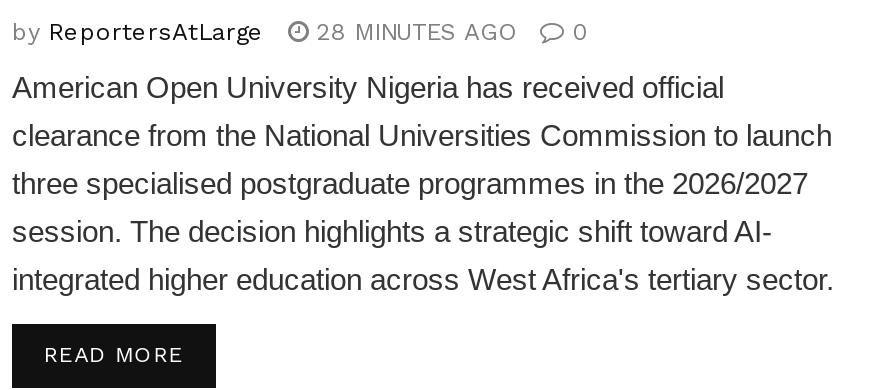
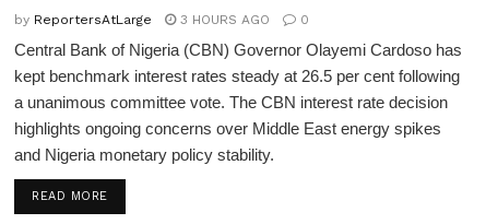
- by ReportersAtLarge 28 MINUTES AGO 0
+ by ReportersAtLarge 3 HOURS AGO 0

- American Open University Nigeria has received official
- clearance from the National Universities Commission to launch
- three specialised postgraduate programmes in the 2026/2027
- session. The decision highlights a strategic shift toward AI-
- integrated higher education across West Africa's tertiary sector.
+ Central Bank of Nigeria (CBN) Governor Olayemi Cardoso has
+ kept benchmark interest rates steady at 26.5 per cent following
+ a unanimous committee vote. The CBN interest rate decision
+ highlights ongoing concerns over Middle East energy spikes
+ and Nigeria monetary policy stability.
